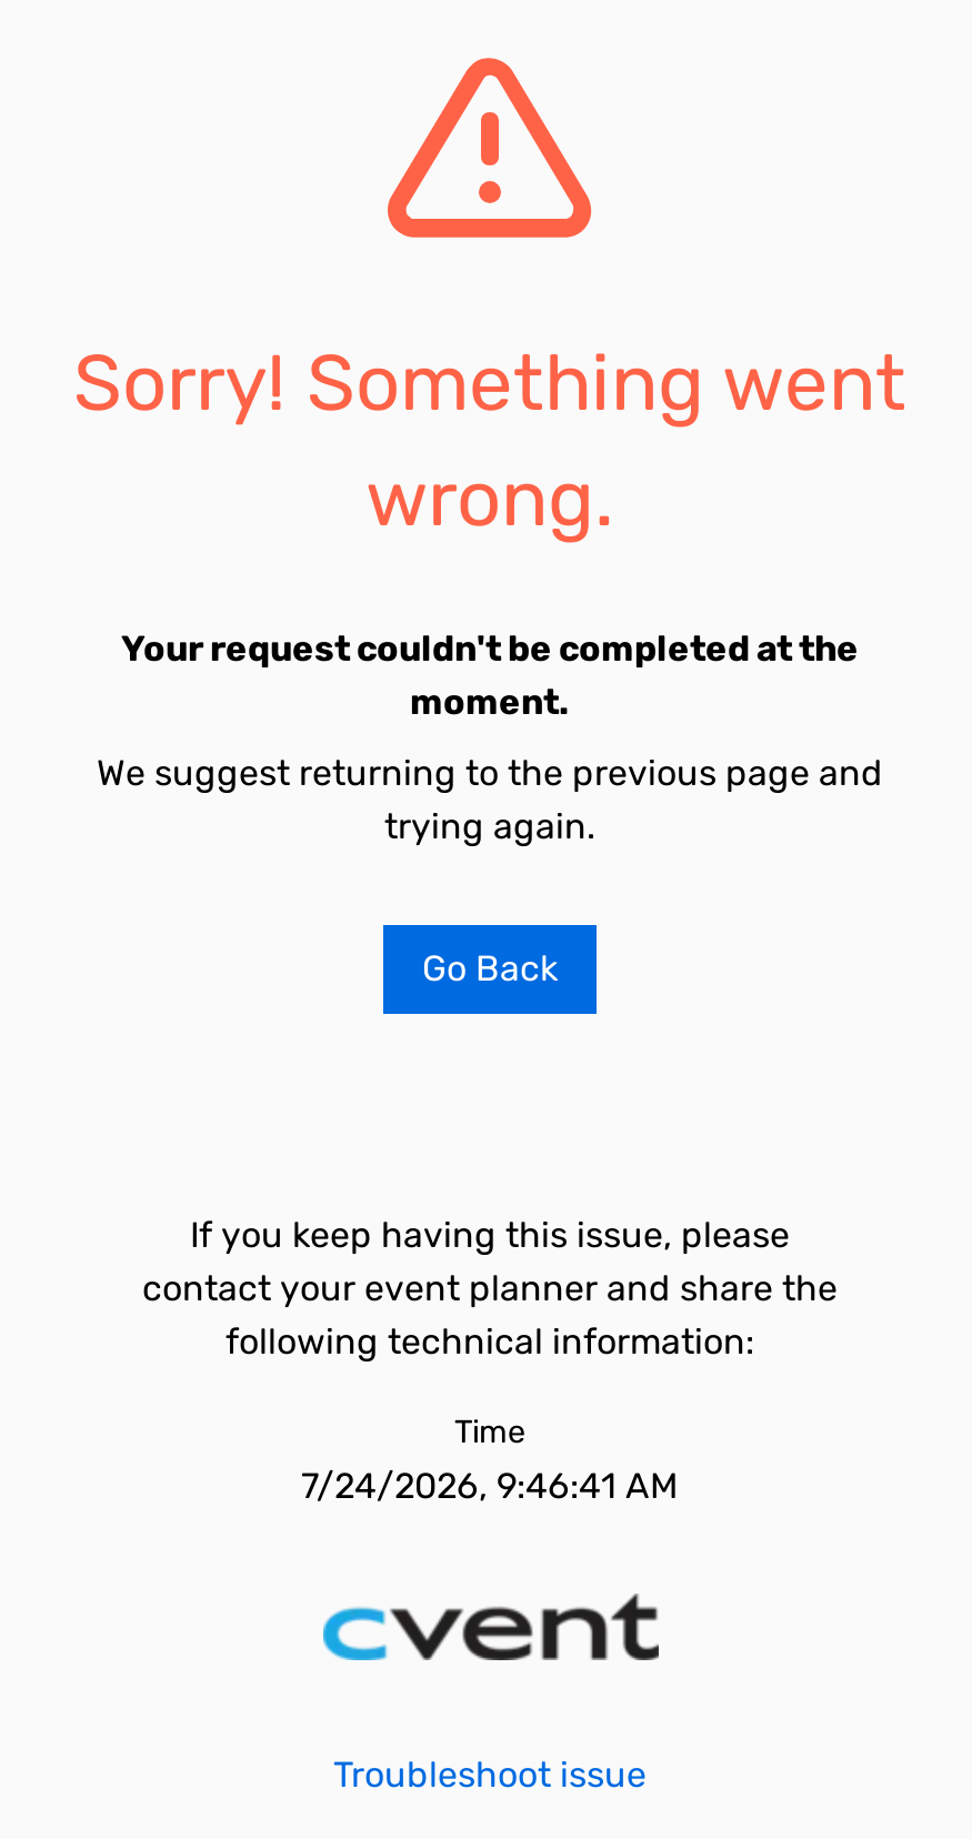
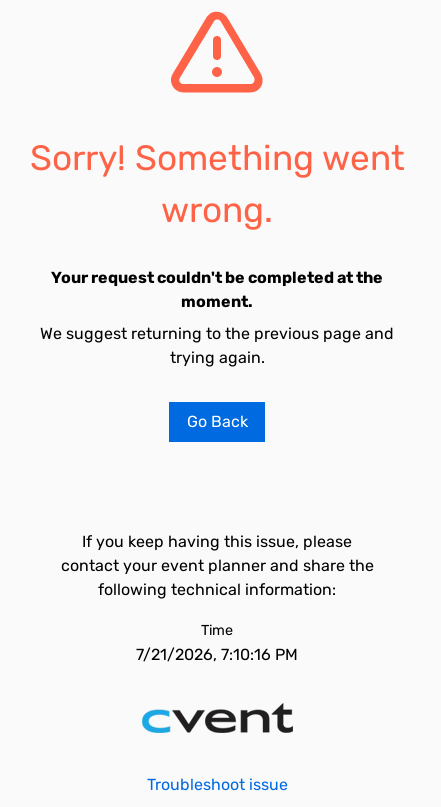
- 7/24/2026, 9:46:41 AM
+ 7/21/2026, 7:10:16 PM
